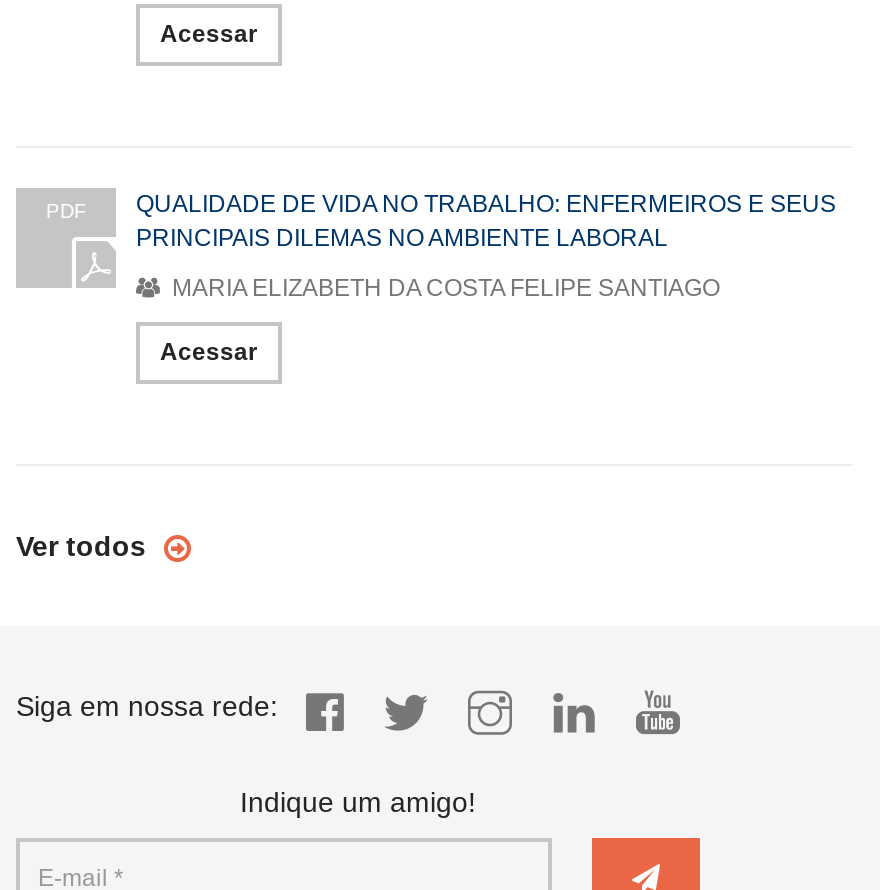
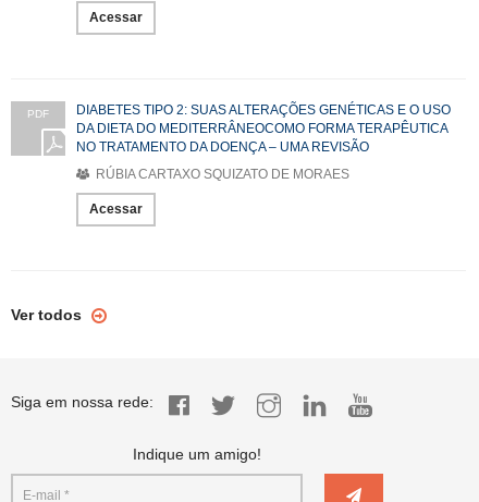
- QUALIDADE DE VIDA NO TRABALHO: ENFERMEIROS E SEUS
- PRINCIPAIS DILEMAS NO AMBIENTE LABORAL
+ DIABETES TIPO 2: SUAS ALTERAÇÕES GENÉTICAS E O USO
+ DA DIETA DO MEDITERRÂNEOCOMO FORMA TERAPÊUTICA
+ NO TRATAMENTO DA DOENÇA – UMA REVISÃO

- MARIA ELIZABETH DA COSTA FELIPE SANTIAGO
+ RÚBIA CARTAXO SQUIZATO DE MORAES
